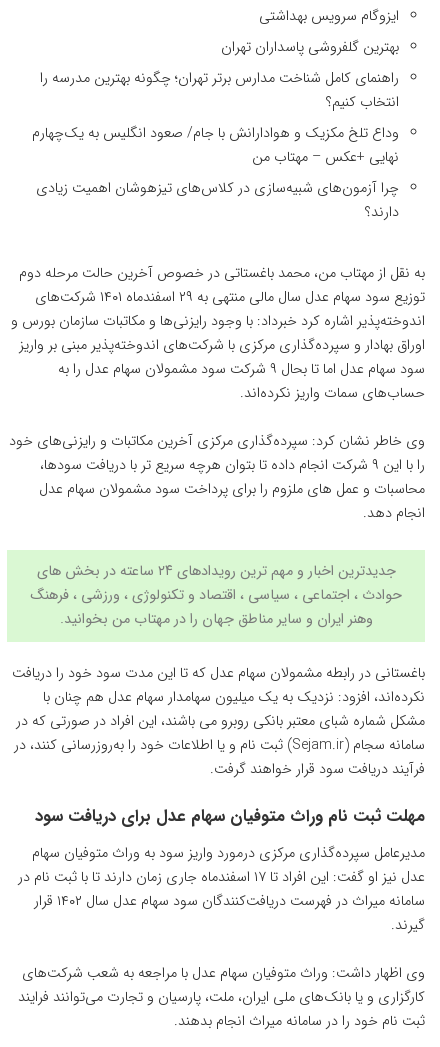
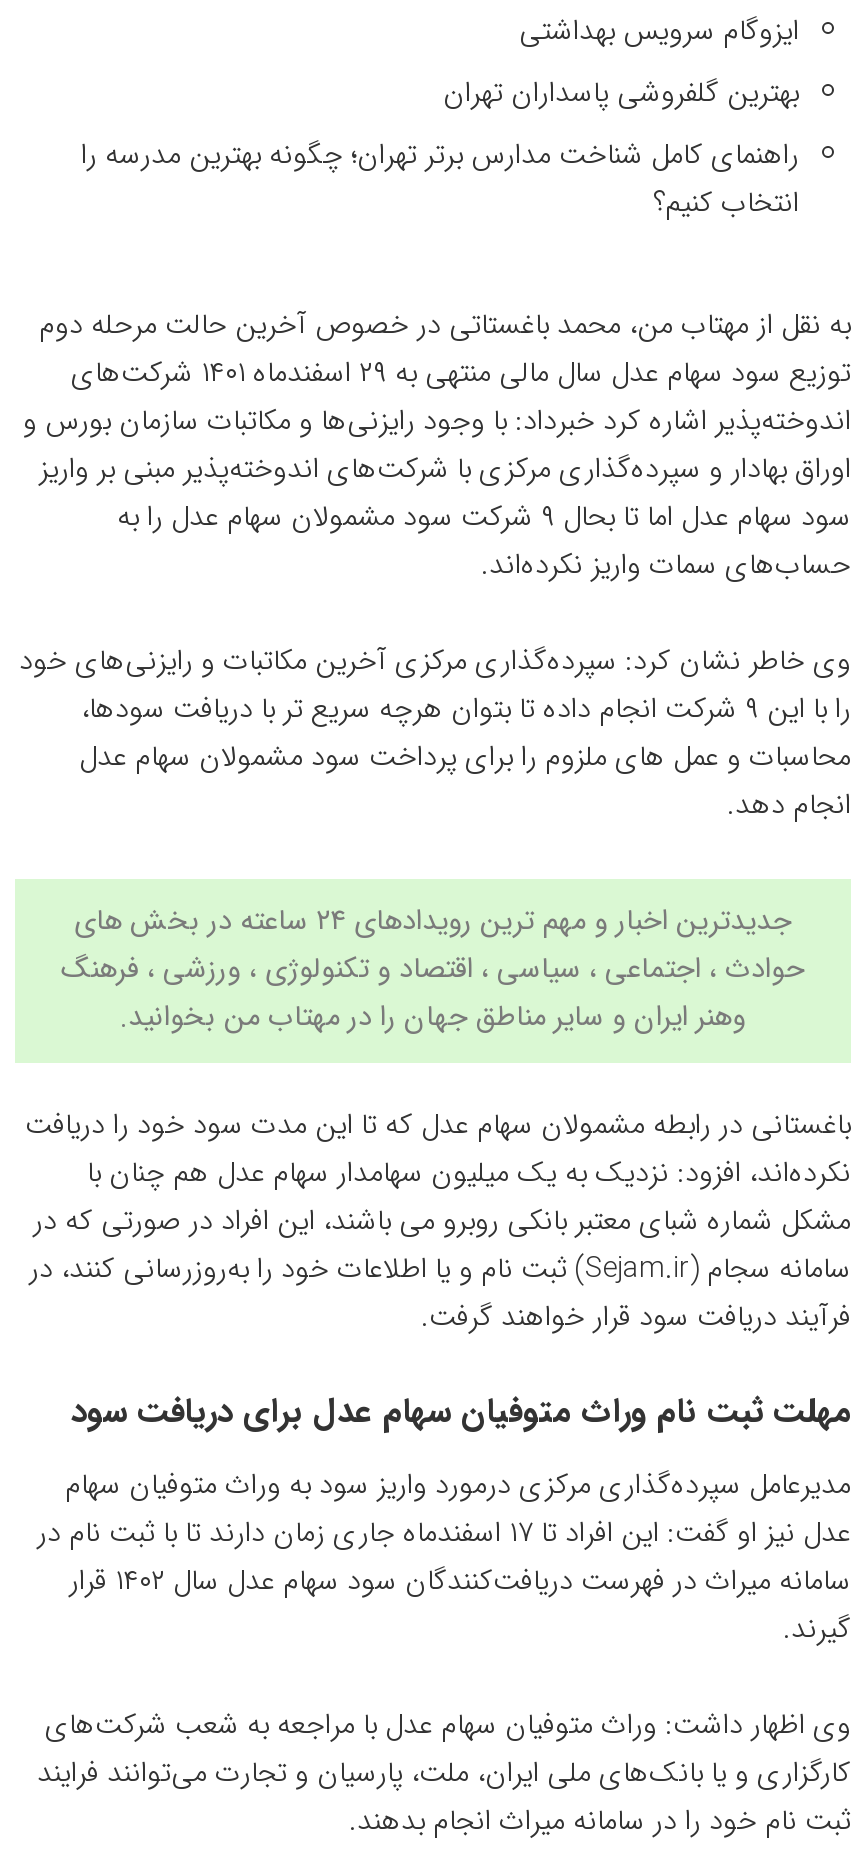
- وداع تلخ مکزیک و هوادارانش با جام/ صعود انگلیس به یک‌چهارم
- نهایی +عکس – مهتاب من
- چرا آزمون‌های شبیه‌سازی در کلاس‌های تیزهوشان اهمیت زیادی
- دارند؟
